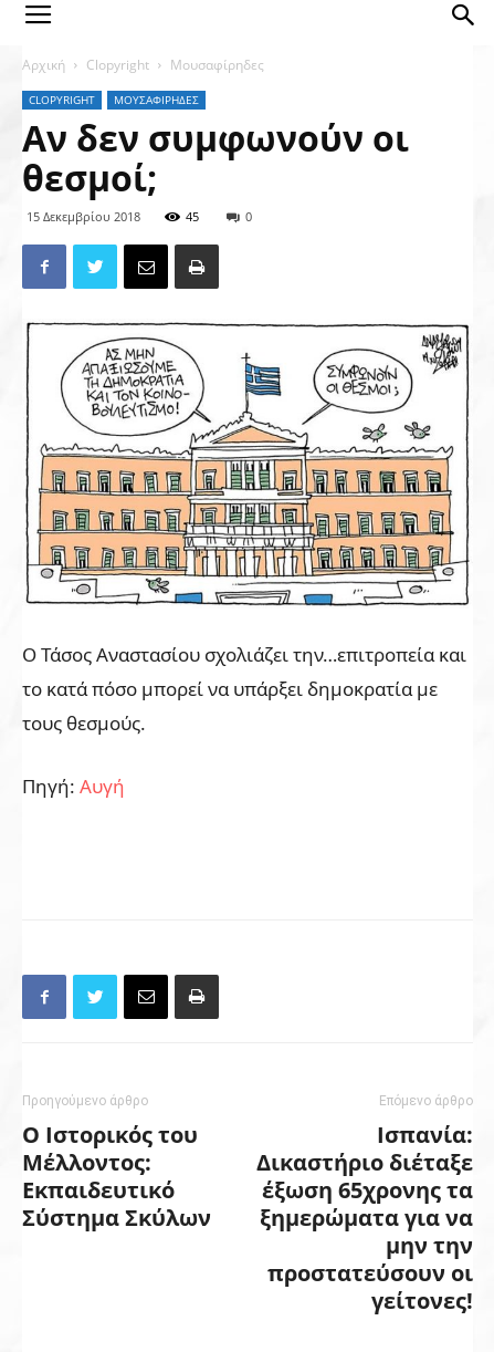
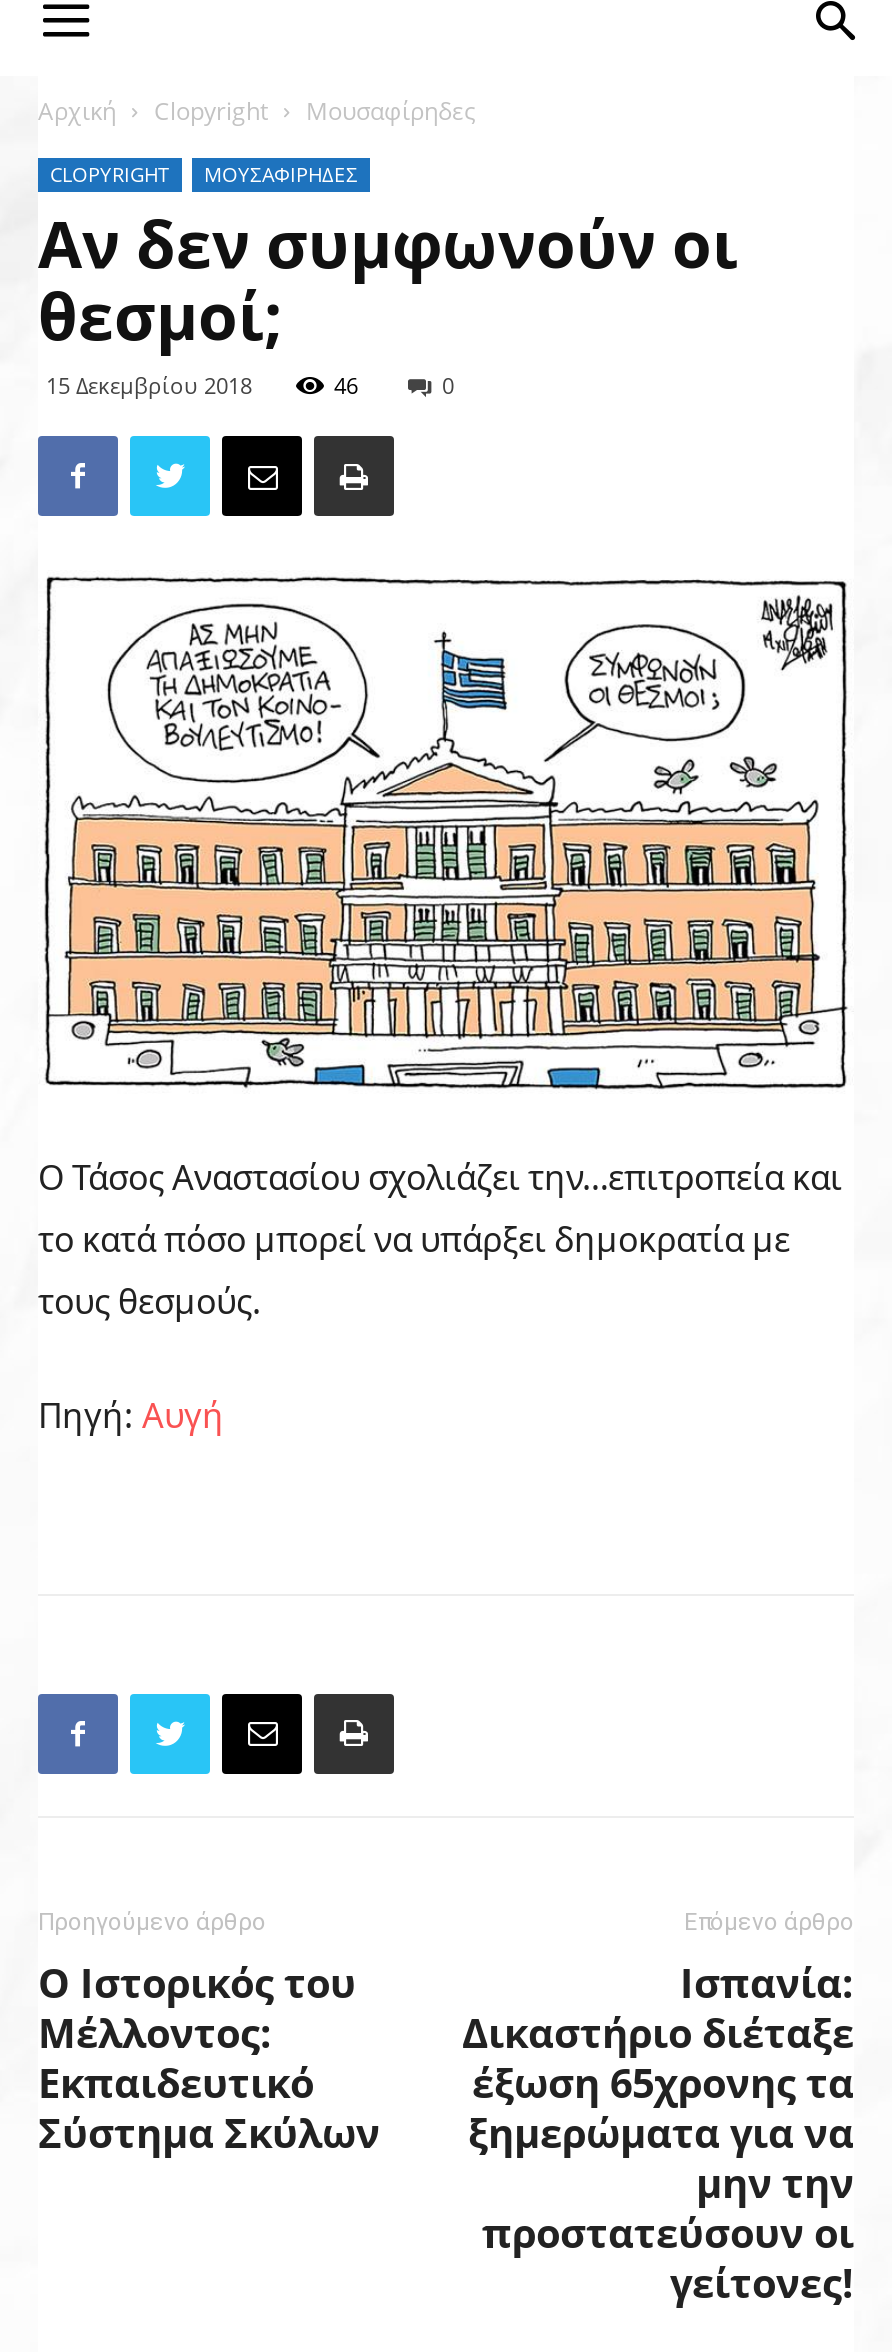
- 45
+ 46
